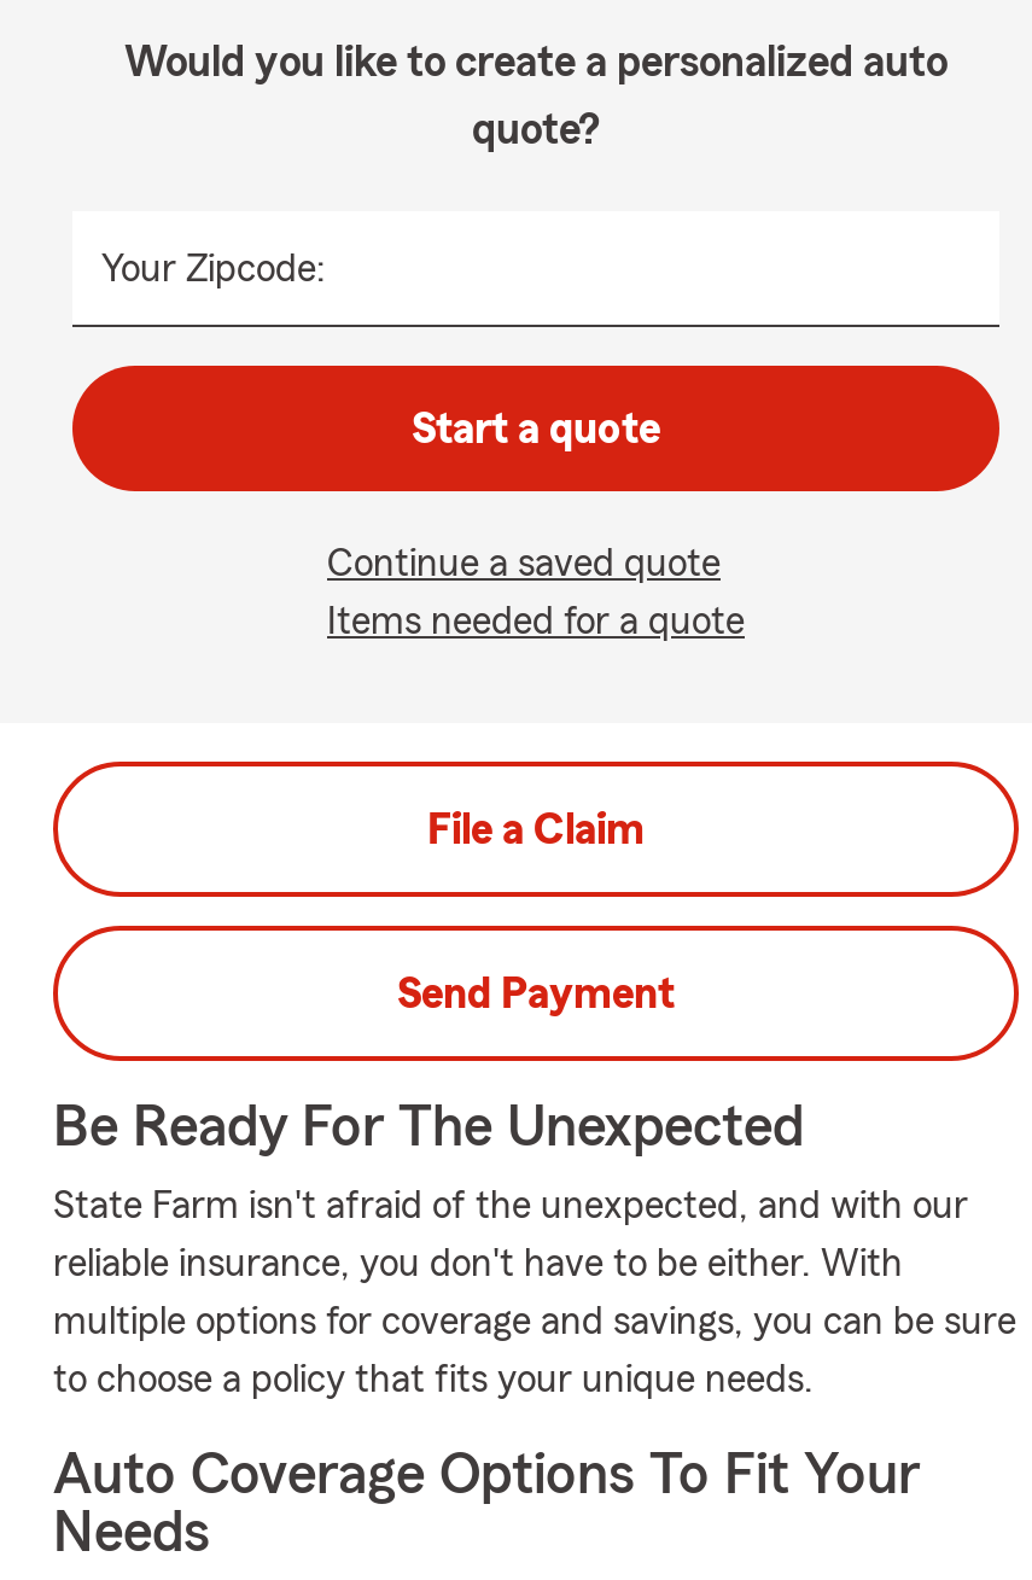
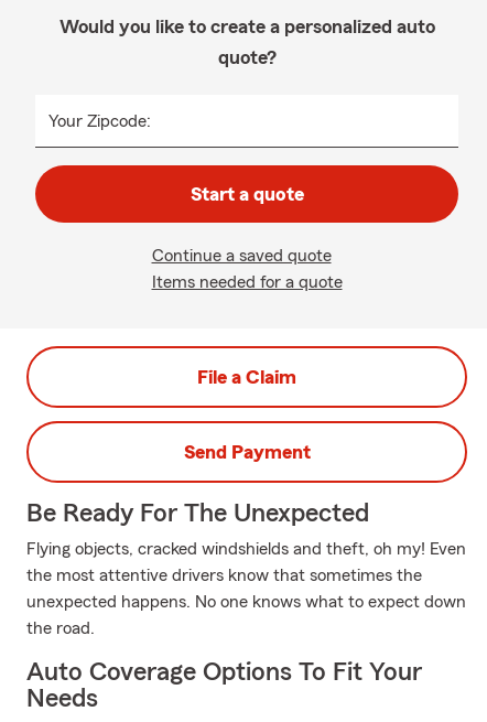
- State Farm isn't afraid of the unexpected, and with our
+ Flying objects, cracked windshields and theft, oh my! Even

- reliable insurance, you don't have to be either. With
+ the most attentive drivers know that sometimes the

- multiple options for coverage and savings, you can be sure
+ unexpected happens. No one knows what to expect down

- to choose a policy that fits your unique needs.
+ the road.
